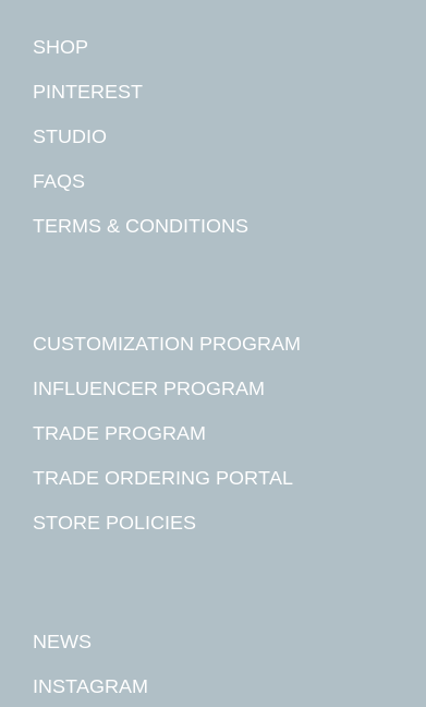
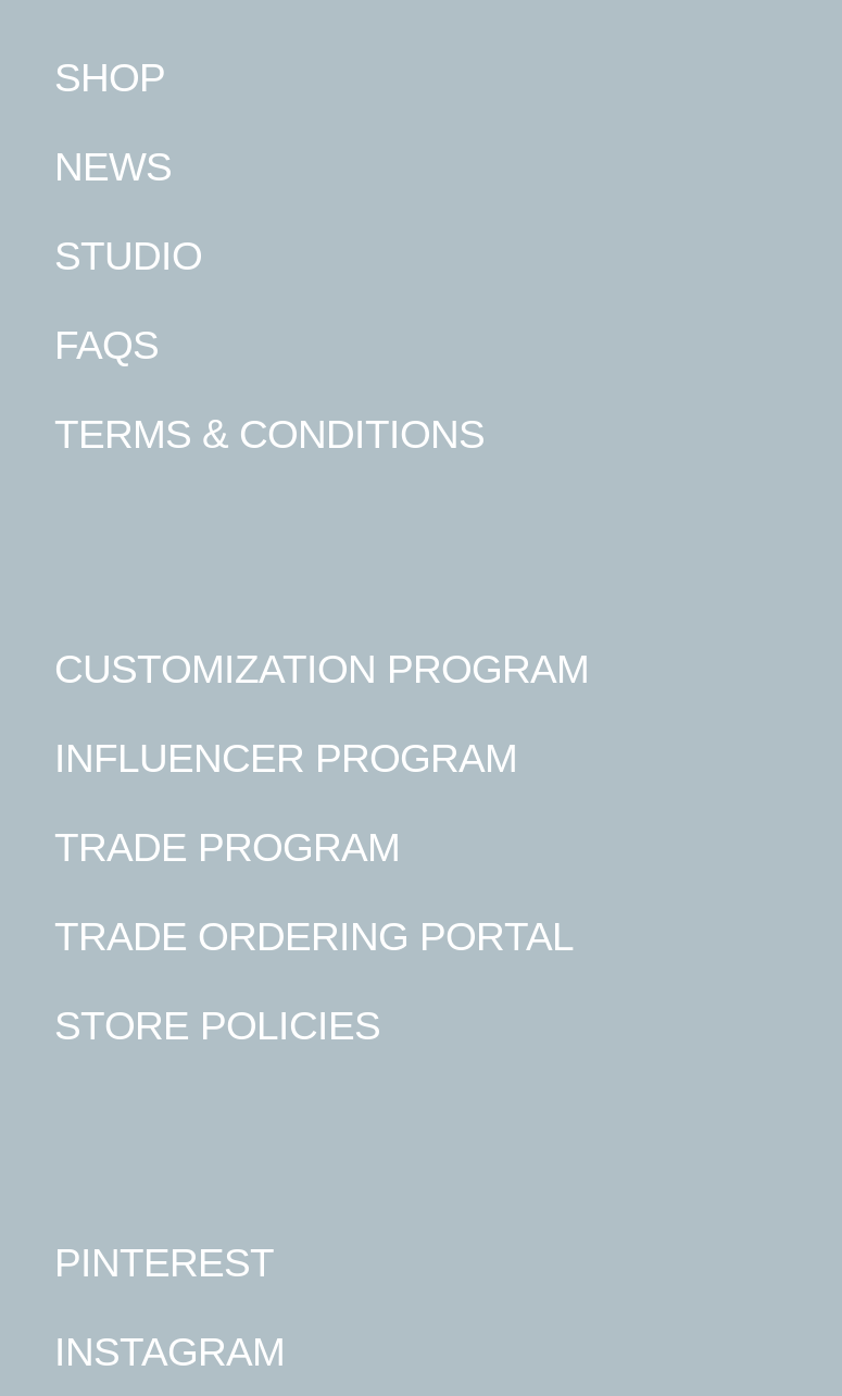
moved down: PINTEREST

moved up: NEWS
